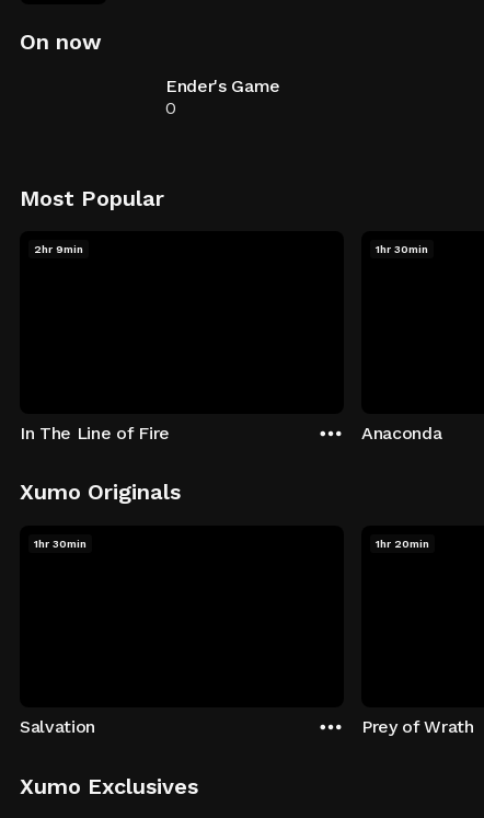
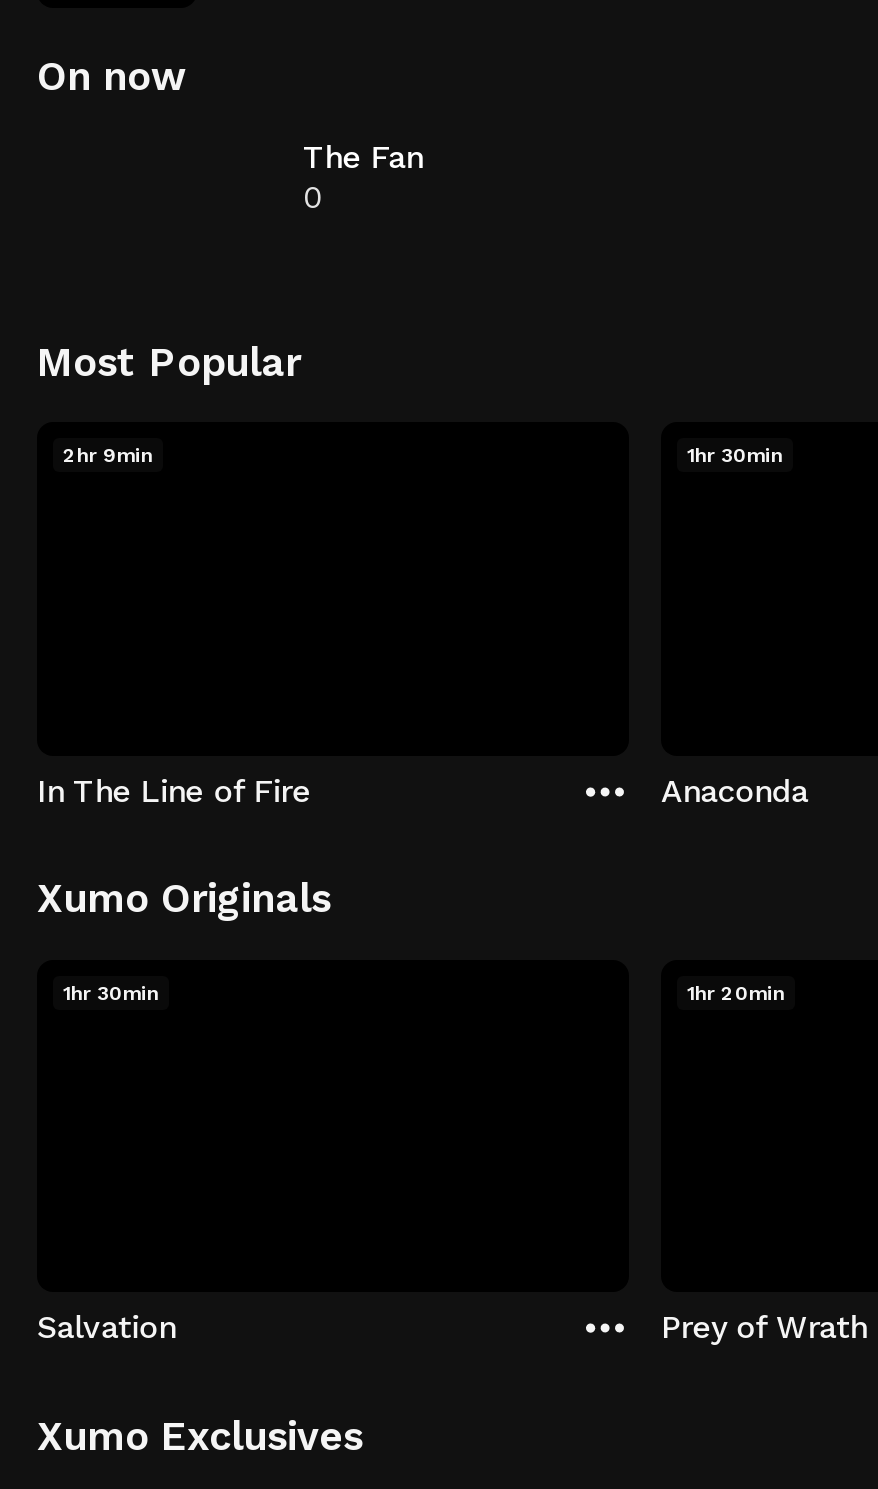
- Ender's Game
+ The Fan
